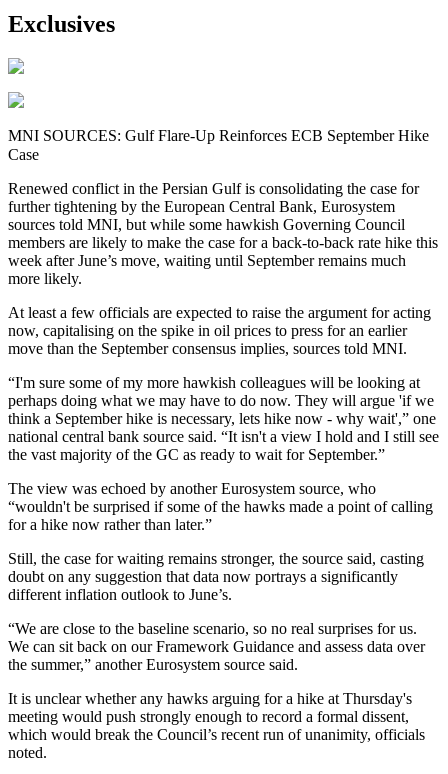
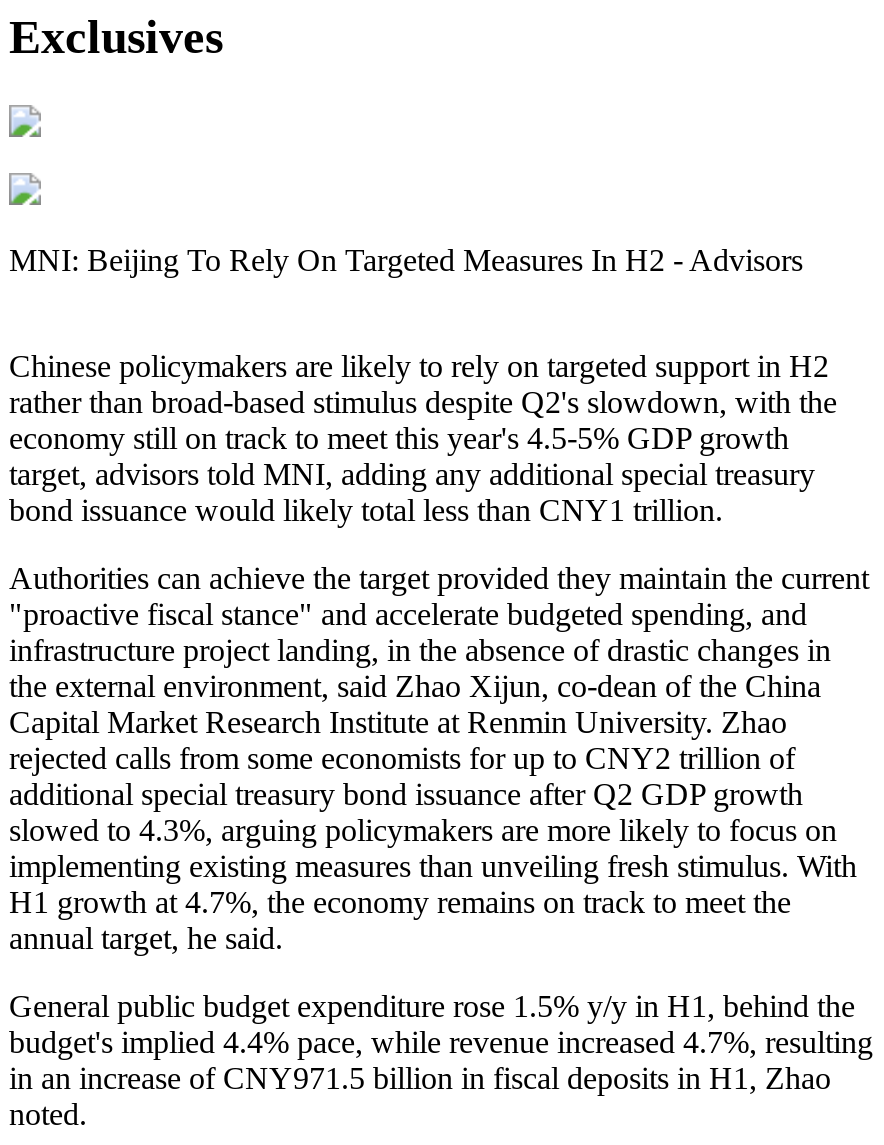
- MNI SOURCES: Gulf Flare-Up Reinforces ECB September Hike
- Case
- Renewed conflict in the Persian Gulf is consolidating the case for
- further tightening by the European Central Bank, Eurosystem
- sources told MNI, but while some hawkish Governing Council
- members are likely to make the case for a back-to-back rate hike this
- week after June’s move, waiting until September remains much
- more likely.
- At least a few officials are expected to raise the argument for acting
- now, capitalising on the spike in oil prices to press for an earlier
- move than the September consensus implies, sources told MNI.
- “I'm sure some of my more hawkish colleagues will be looking at
- perhaps doing what we may have to do now. They will argue 'if we
- think a September hike is necessary, lets hike now - why wait',” one
- national central bank source said. “It isn't a view I hold and I still see
- the vast majority of the GC as ready to wait for September.”
- The view was echoed by another Eurosystem source, who
- “wouldn't be surprised if some of the hawks made a point of calling
- for a hike now rather than later.”
- Still, the case for waiting remains stronger, the source said, casting
- doubt on any suggestion that data now portrays a significantly
- different inflation outlook to June’s.
- “We are close to the baseline scenario, so no real surprises for us.
- We can sit back on our Framework Guidance and assess data over
- the summer,” another Eurosystem source said.
- It is unclear whether any hawks arguing for a hike at Thursday's
- meeting would push strongly enough to record a formal dissent,
- which would break the Council’s recent run of unanimity, officials
+ MNI: Beijing To Rely On Targeted Measures In H2 - Advisors
+ Chinese policymakers are likely to rely on targeted support in H2
+ rather than broad-based stimulus despite Q2's slowdown, with the
+ economy still on track to meet this year's 4.5-5% GDP growth
+ target, advisors told MNI, adding any additional special treasury
+ bond issuance would likely total less than CNY1 trillion.
+ Authorities can achieve the target provided they maintain the current
+ "proactive fiscal stance" and accelerate budgeted spending, and
+ infrastructure project landing, in the absence of drastic changes in
+ the external environment, said Zhao Xijun, co-dean of the China
+ Capital Market Research Institute at Renmin University. Zhao
+ rejected calls from some economists for up to CNY2 trillion of
+ additional special treasury bond issuance after Q2 GDP growth
+ slowed to 4.3%, arguing policymakers are more likely to focus on
+ implementing existing measures than unveiling fresh stimulus. With
+ H1 growth at 4.7%, the economy remains on track to meet the
+ annual target, he said.
+ General public budget expenditure rose 1.5% y/y in H1, behind the
+ budget's implied 4.4% pace, while revenue increased 4.7%, resulting
+ in an increase of CNY971.5 billion in fiscal deposits in H1, Zhao
